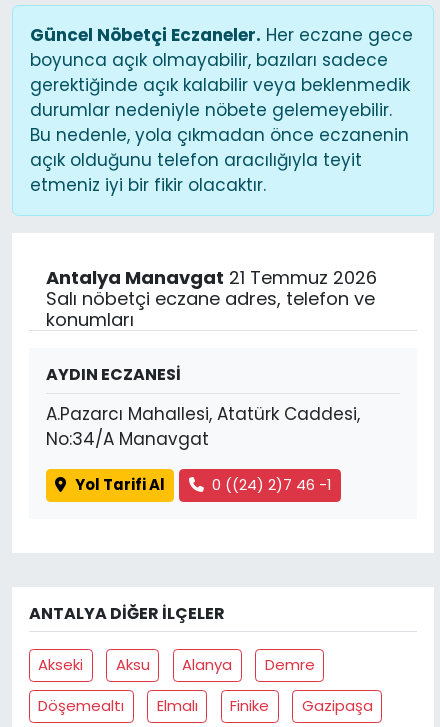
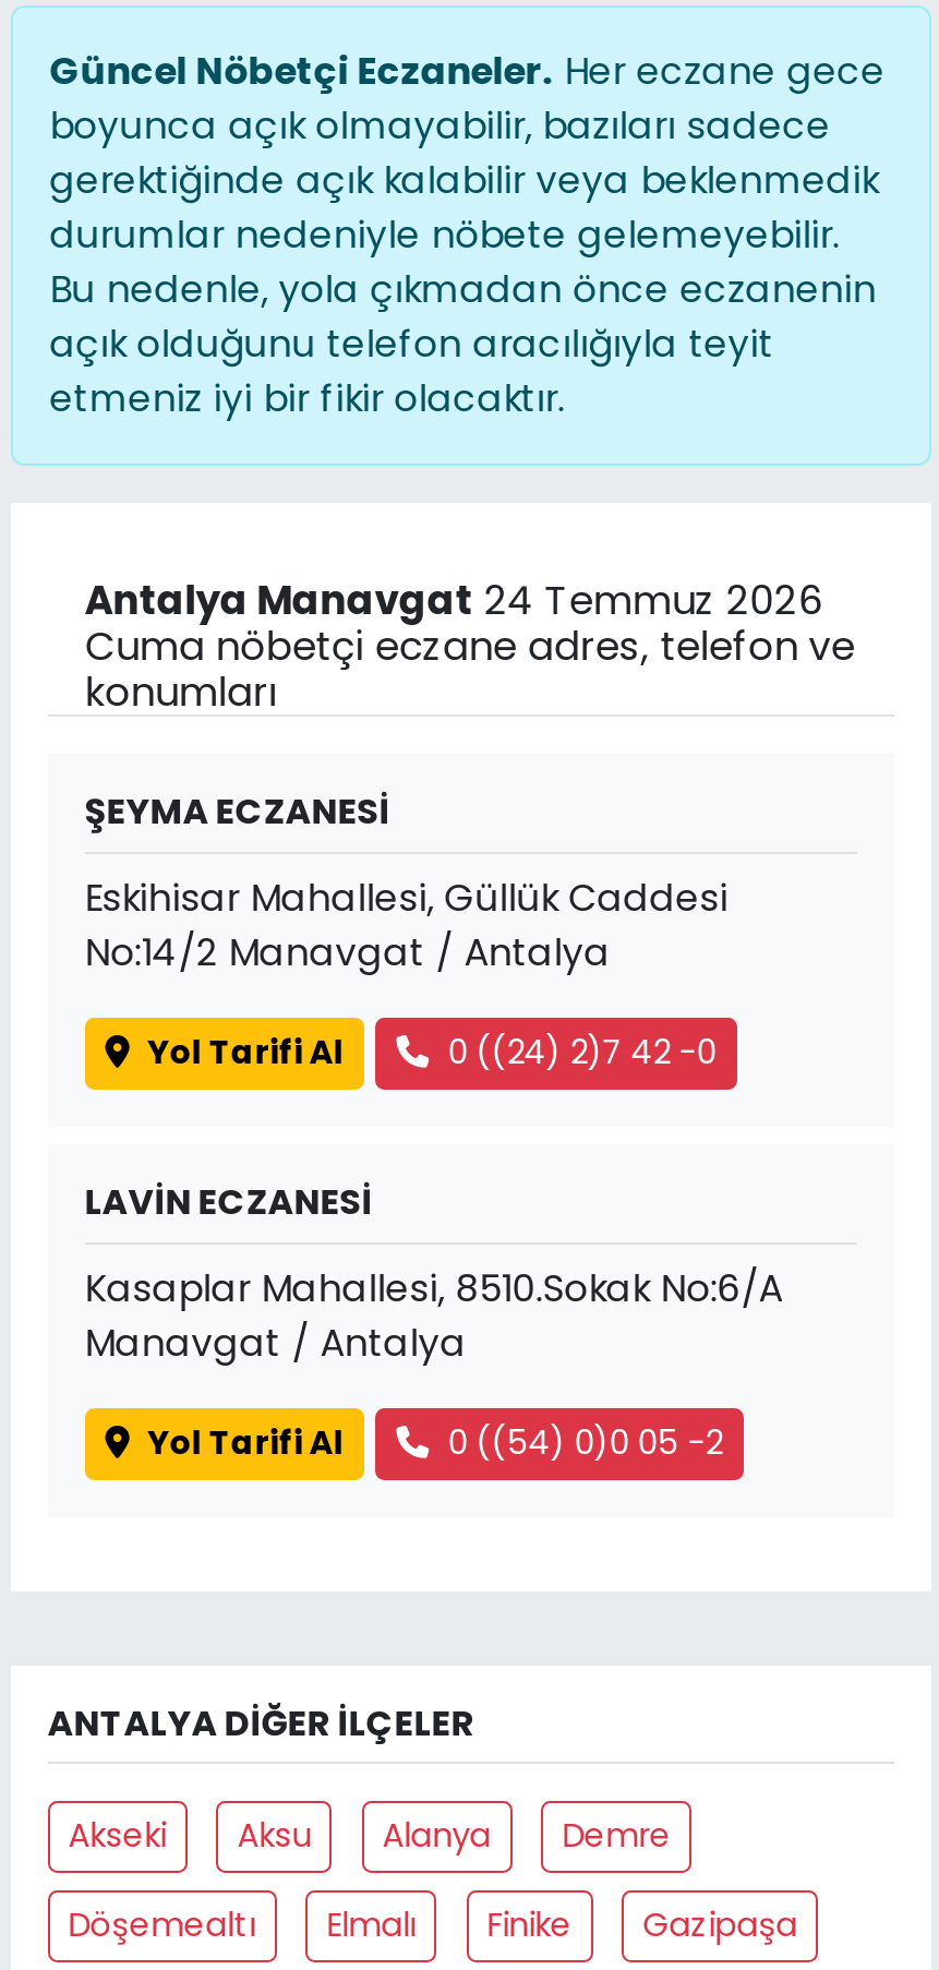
- Antalya Manavgat 21 Temmuz 2026
+ Antalya Manavgat 24 Temmuz 2026

- Salı nöbetçi eczane adres, telefon ve
+ Cuma nöbetçi eczane adres, telefon ve

- AYDIN ECZANESİ
+ ŞEYMA ECZANESİ

- A.Pazarcı Mahallesi, Atatürk Caddesi,
- No:34/A Manavgat
+ Eskihisar Mahallesi, Güllük Caddesi
+ No:14/2 Manavgat / Antalya

- 0 ((24) 2)7 46 -1
+ 0 ((24) 2)7 42 -0
+ LAVİN ECZANESİ
+ Kasaplar Mahallesi, 8510.Sokak No:6/A
+ Manavgat / Antalya
+ Yol Tarifi Al
+ 0 ((54) 0)0 05 -2
